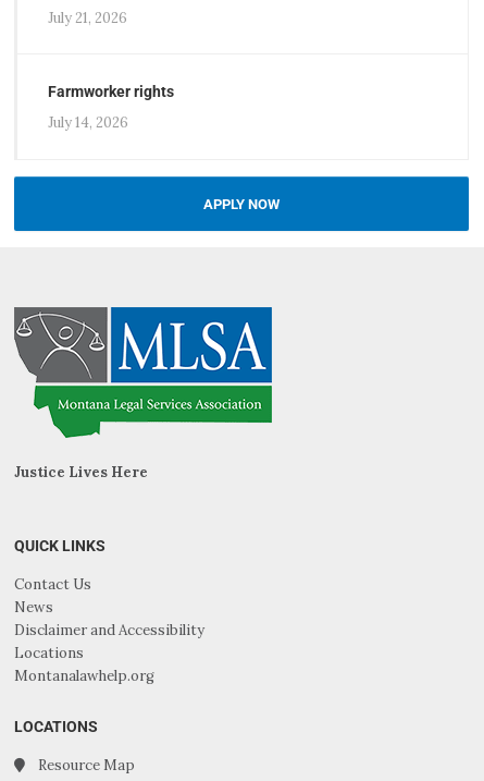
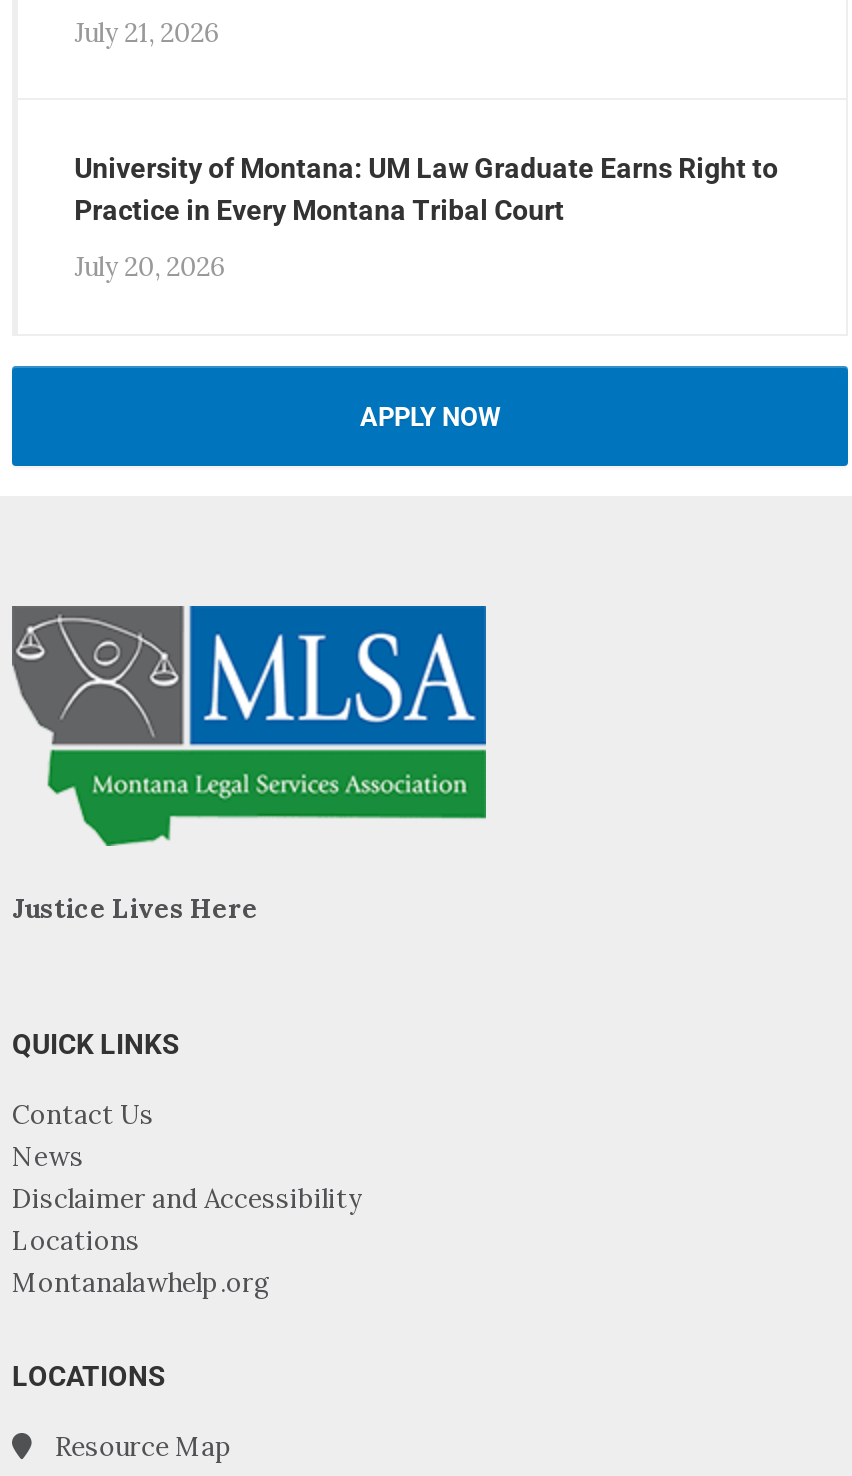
- Farmworker rights
+ University of Montana: UM Law Graduate Earns Right to
+ Practice in Every Montana Tribal Court

- July 14, 2026
+ July 20, 2026
